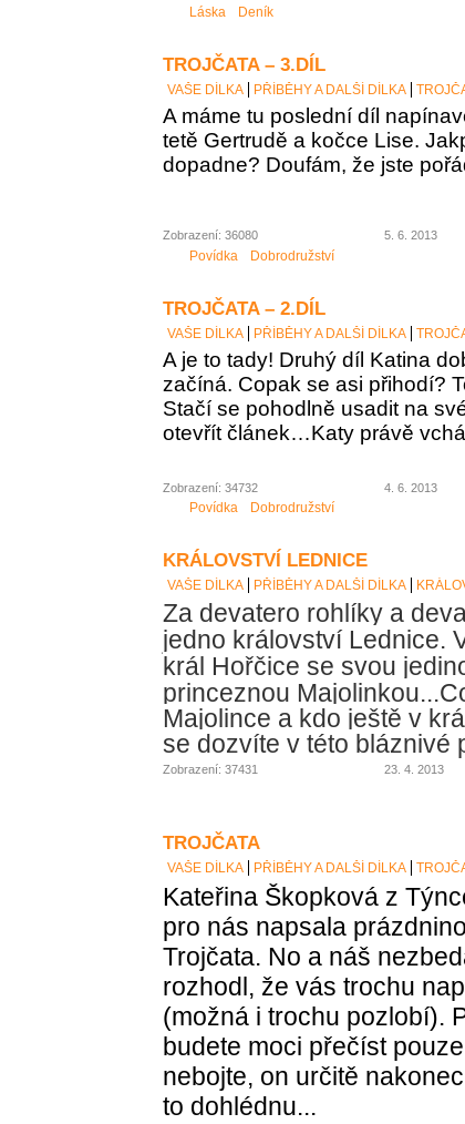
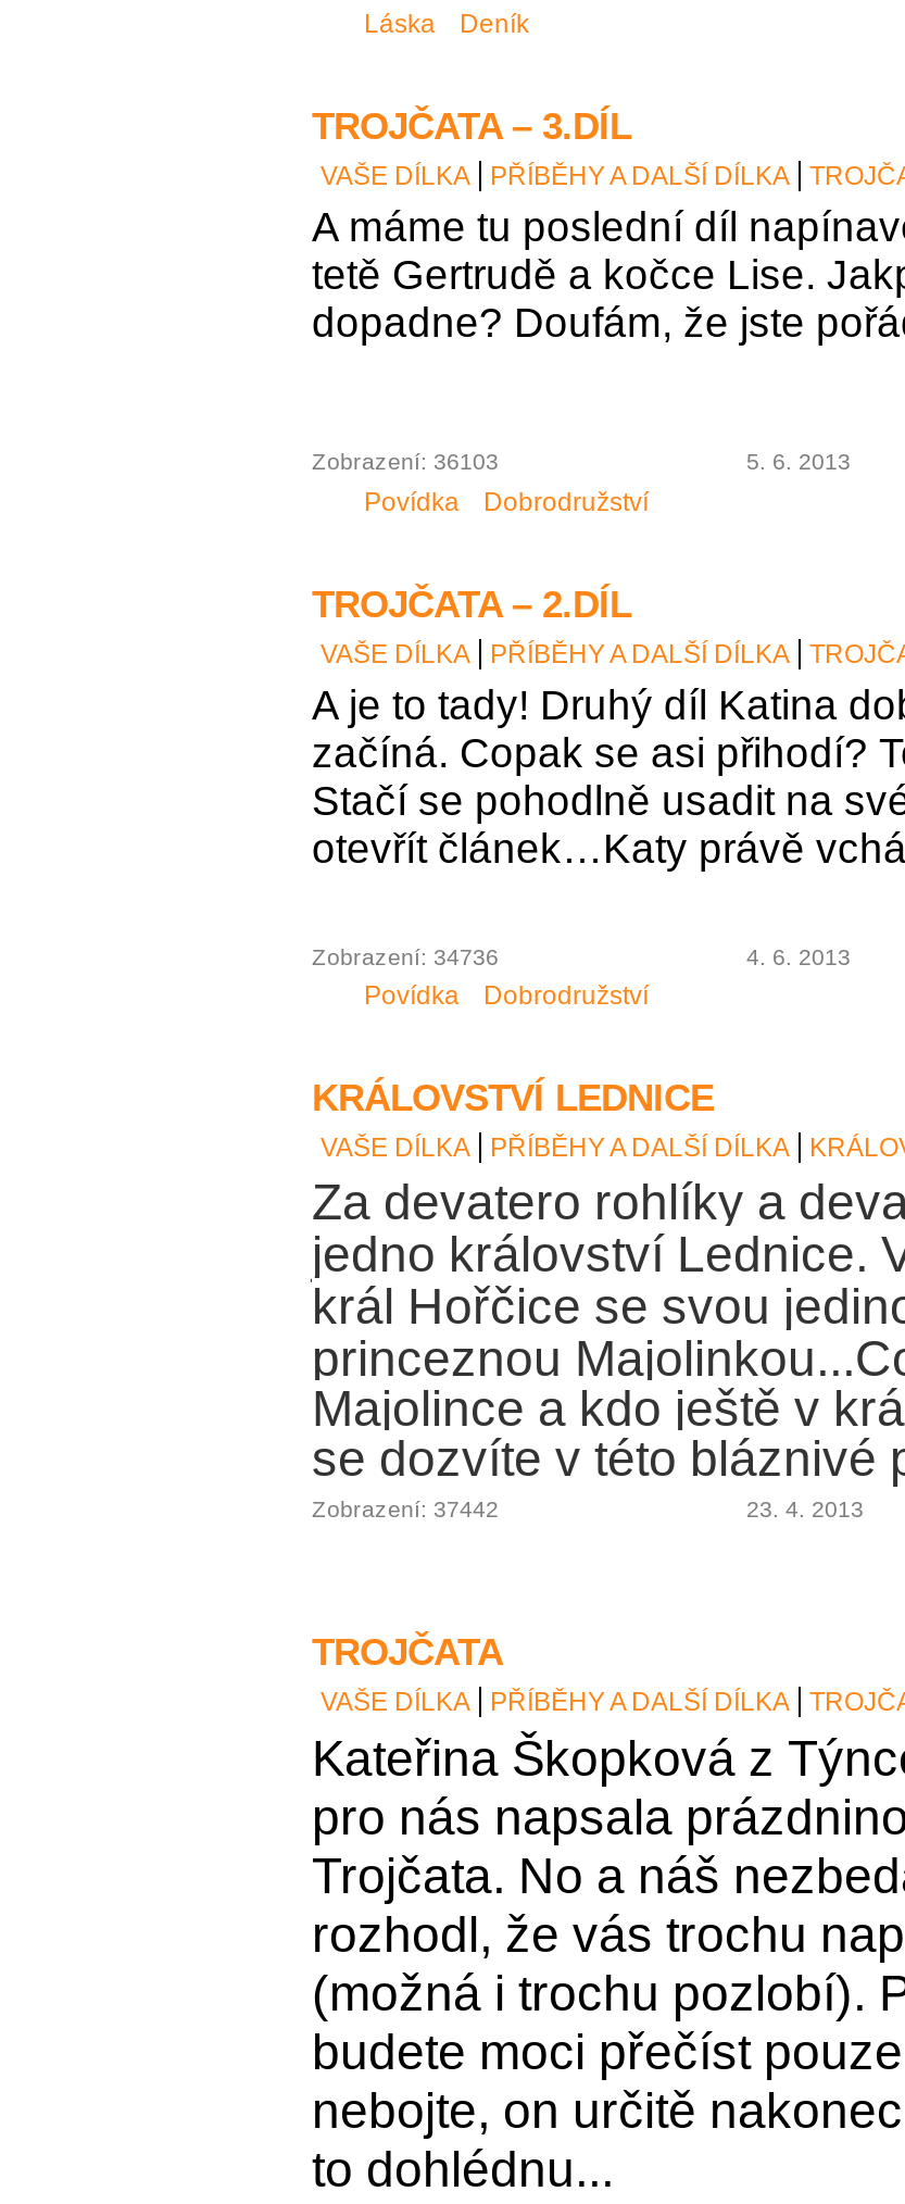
- Zobrazení: 36080
+ Zobrazení: 36103

- Zobrazení: 34732
+ Zobrazení: 34736

- Zobrazení: 37431
+ Zobrazení: 37442
